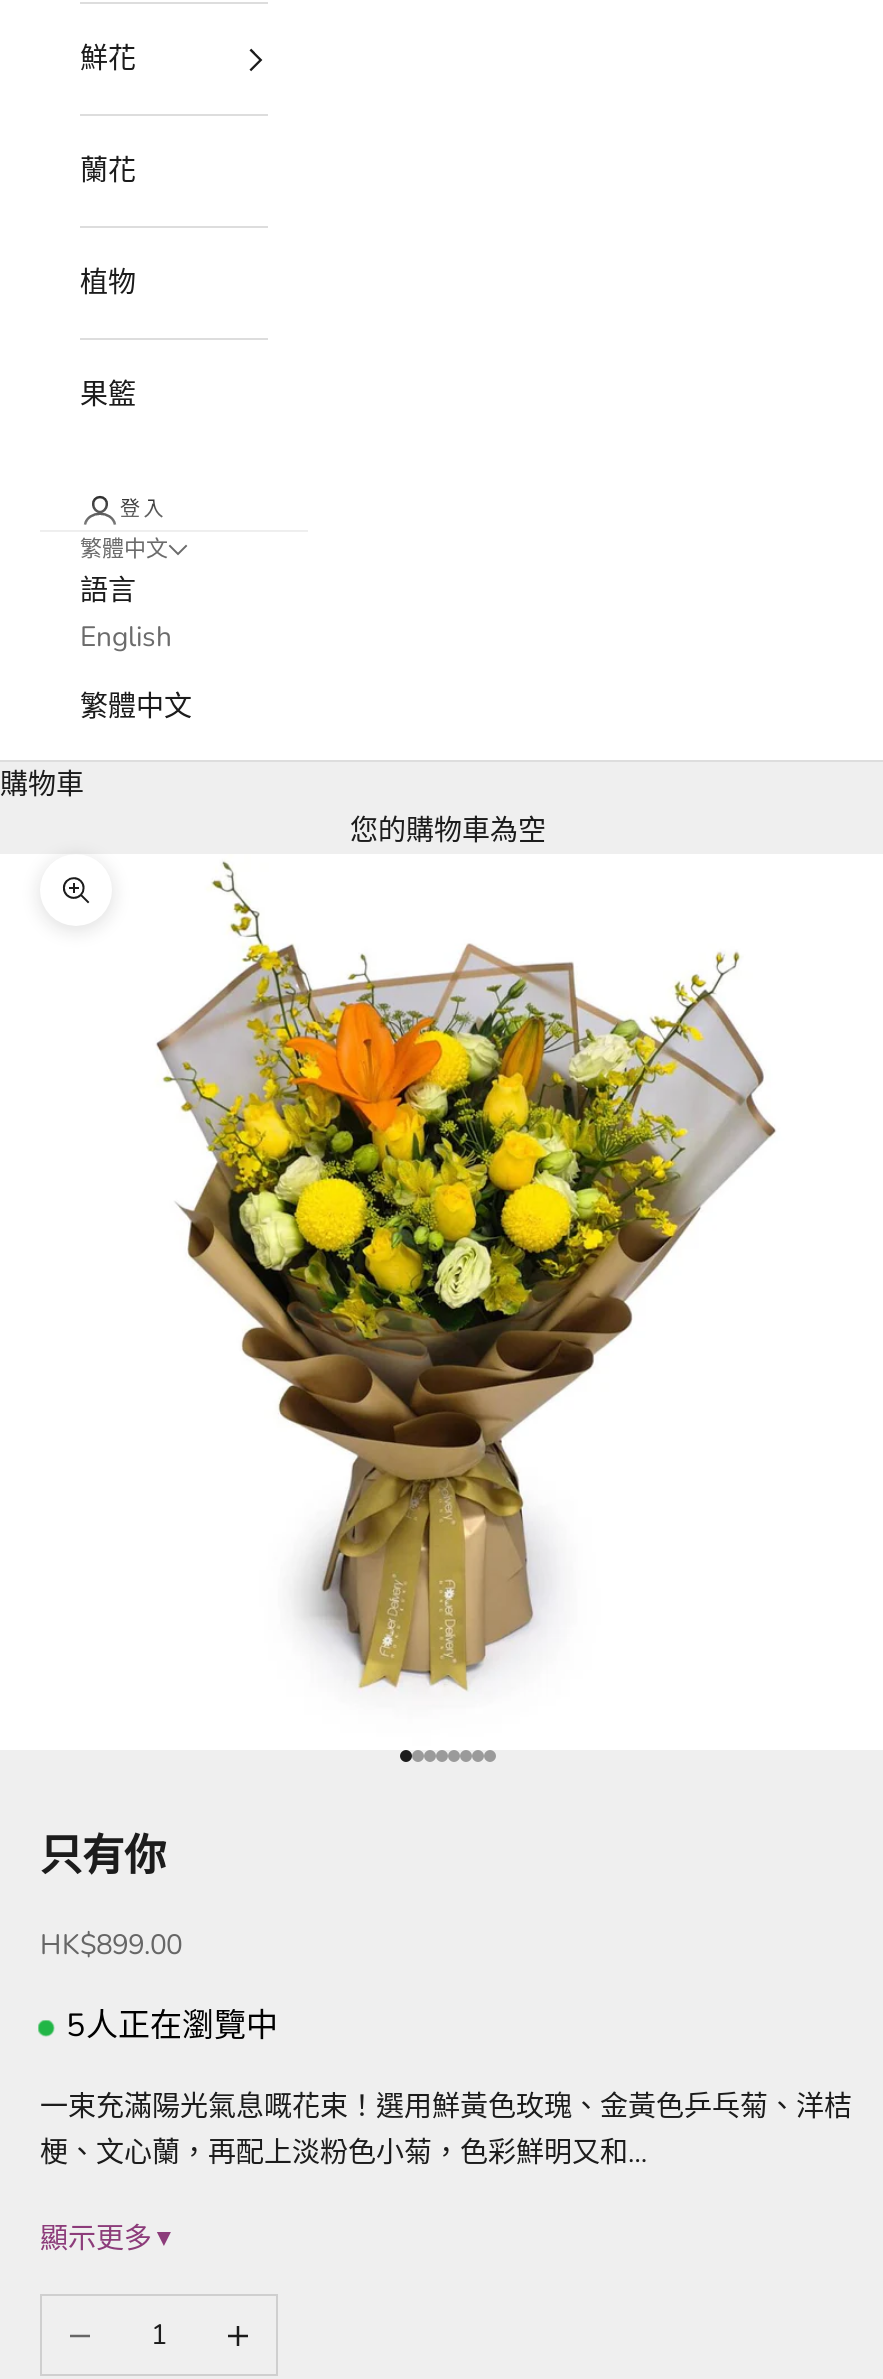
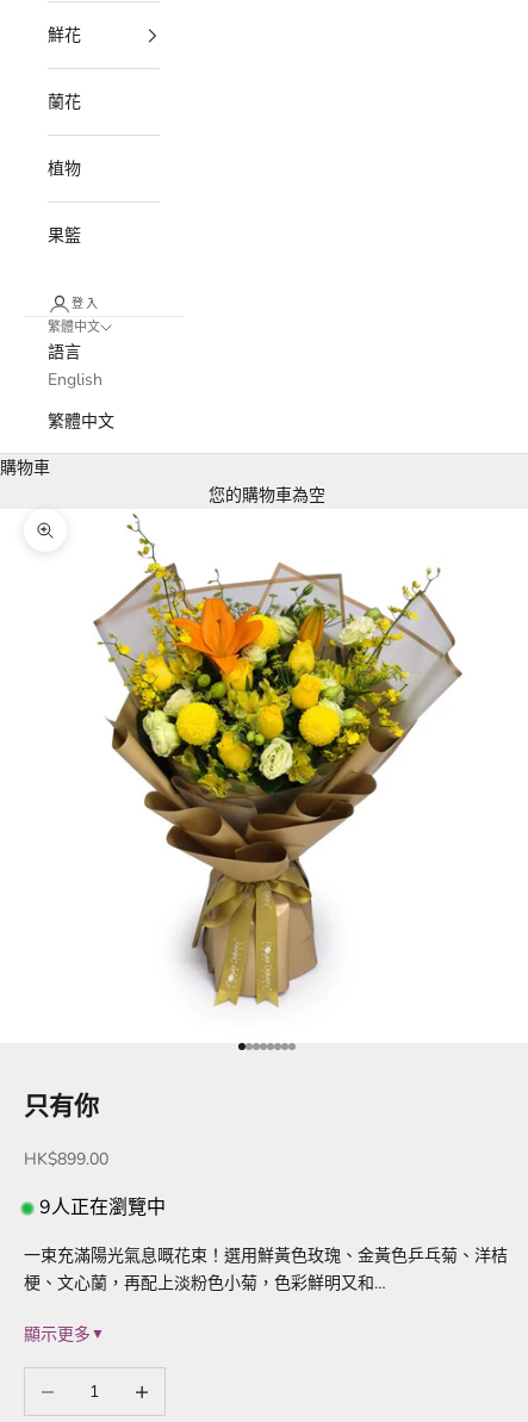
- 5人正在瀏覽中
+ 9人正在瀏覽中
